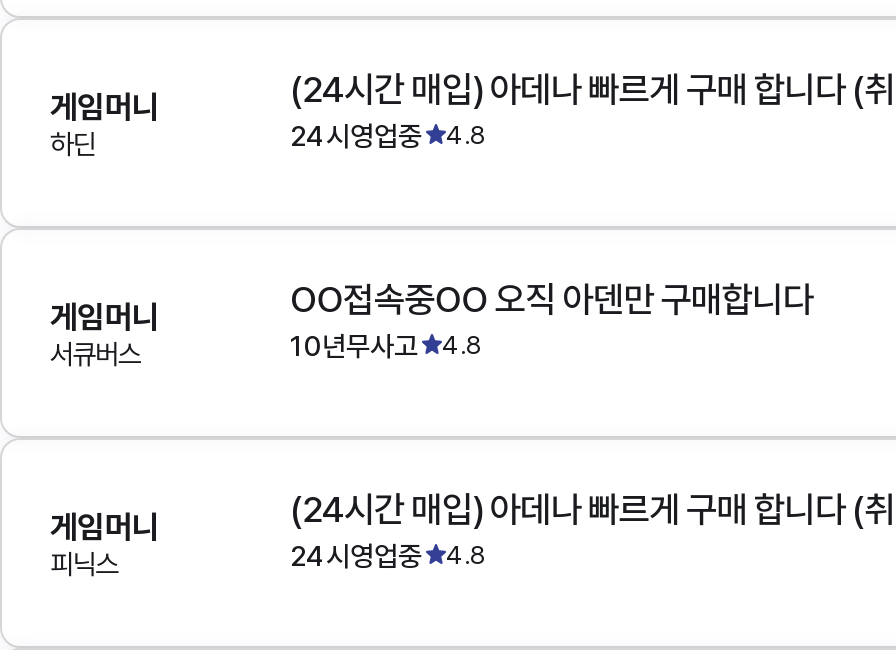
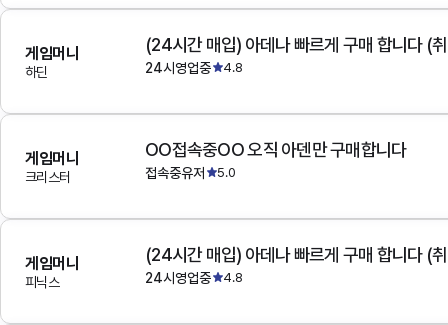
- 서큐버스
+ 크리스터

- 10년무사고
- 4.8
+ 접속중유저
+ 5.0
